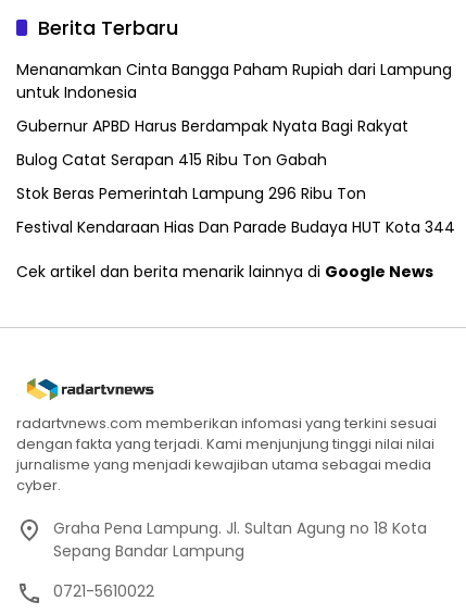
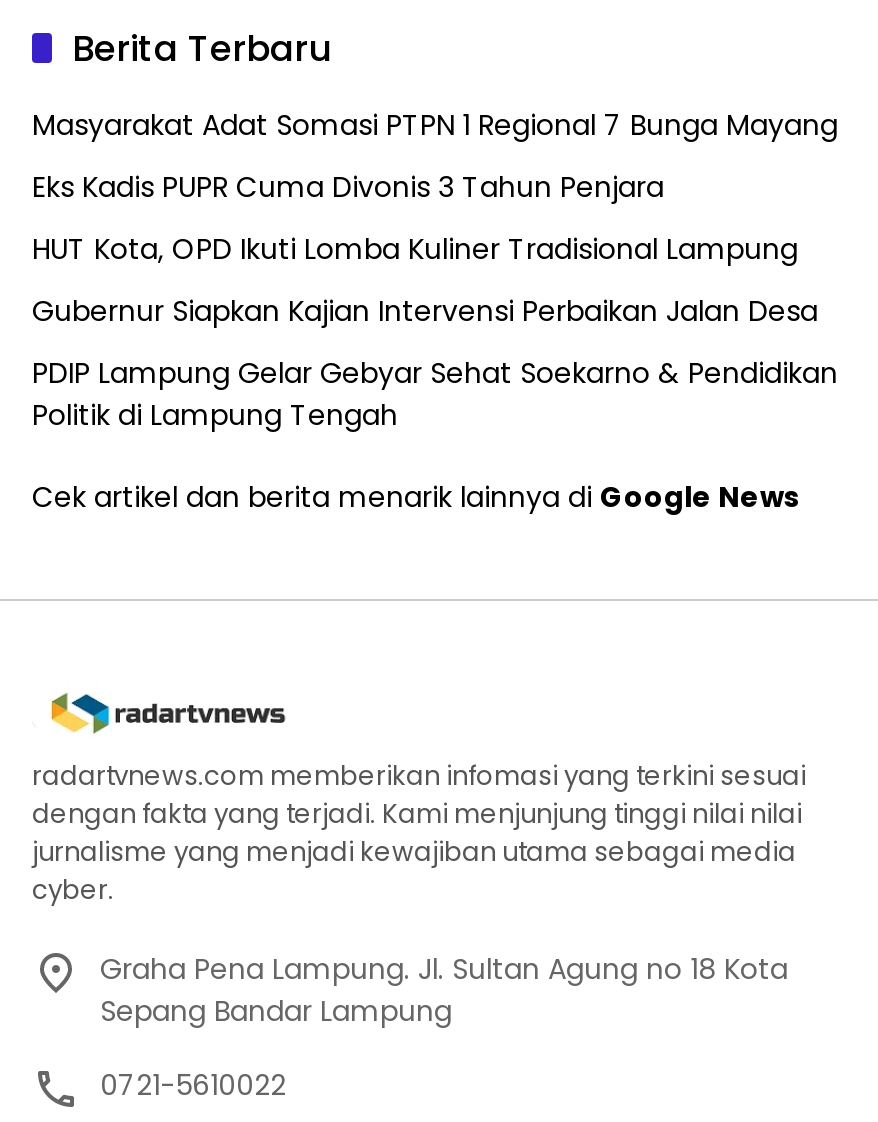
- Menanamkan Cinta Bangga Paham Rupiah dari Lampung
- untuk Indonesia
+ Masyarakat Adat Somasi PTPN 1 Regional 7 Bunga Mayang

- Gubernur APBD Harus Berdampak Nyata Bagi Rakyat
+ Eks Kadis PUPR Cuma Divonis 3 Tahun Penjara

- Bulog Catat Serapan 415 Ribu Ton Gabah
+ HUT Kota, OPD Ikuti Lomba Kuliner Tradisional Lampung

- Stok Beras Pemerintah Lampung 296 Ribu Ton
+ Gubernur Siapkan Kajian Intervensi Perbaikan Jalan Desa

- Festival Kendaraan Hias Dan Parade Budaya HUT Kota 344
+ PDIP Lampung Gelar Gebyar Sehat Soekarno & Pendidikan
+ Politik di Lampung Tengah
